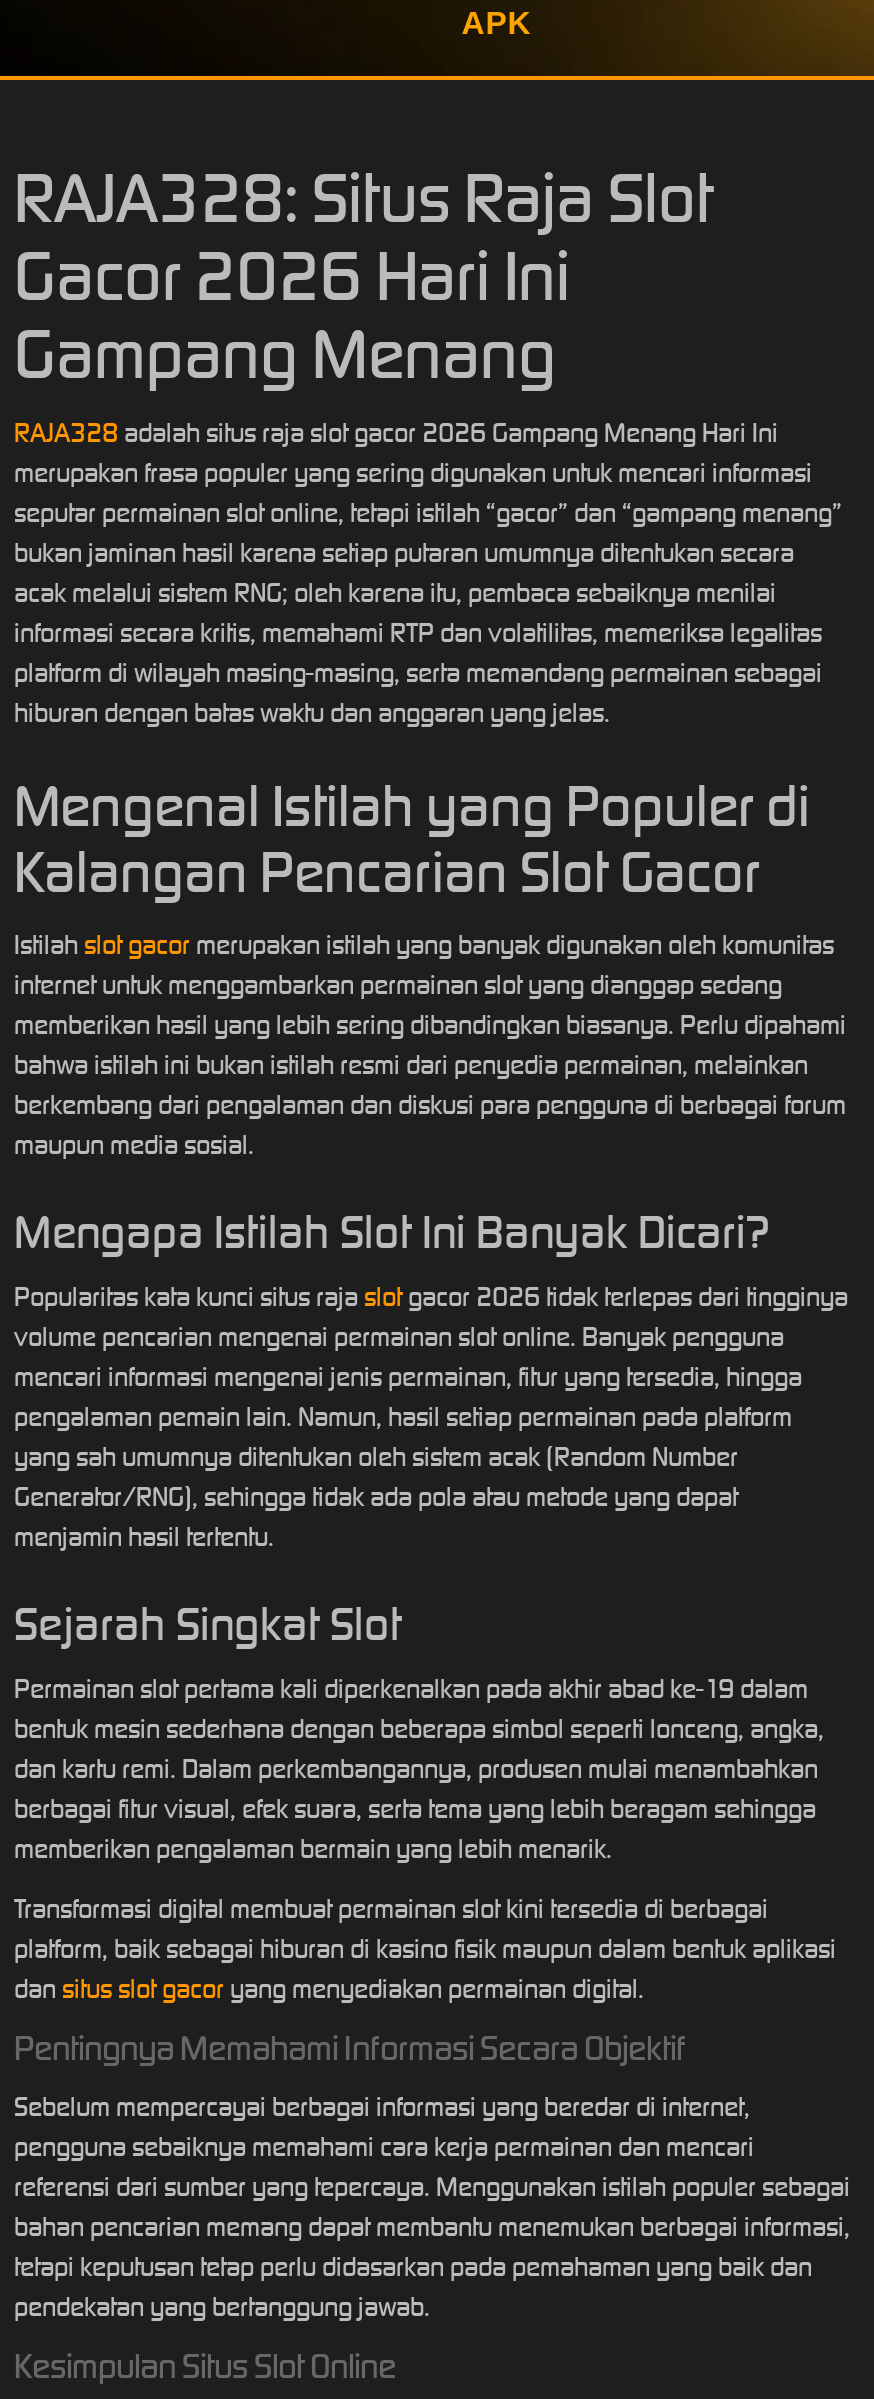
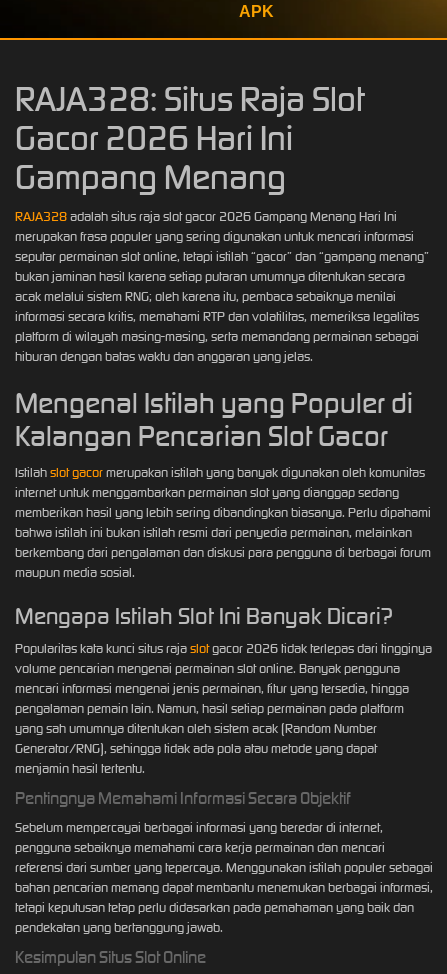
- Sejarah Singkat Slot
- Permainan slot pertama kali diperkenalkan pada akhir abad ke-19 dalam
- bentuk mesin sederhana dengan beberapa simbol seperti lonceng, angka,
- dan kartu remi. Dalam perkembangannya, produsen mulai menambahkan
- berbagai fitur visual, efek suara, serta tema yang lebih beragam sehingga
- memberikan pengalaman bermain yang lebih menarik.
- Transformasi digital membuat permainan slot kini tersedia di berbagai
- platform, baik sebagai hiburan di kasino fisik maupun dalam bentuk aplikasi
- dan situs slot gacor yang menyediakan permainan digital.
